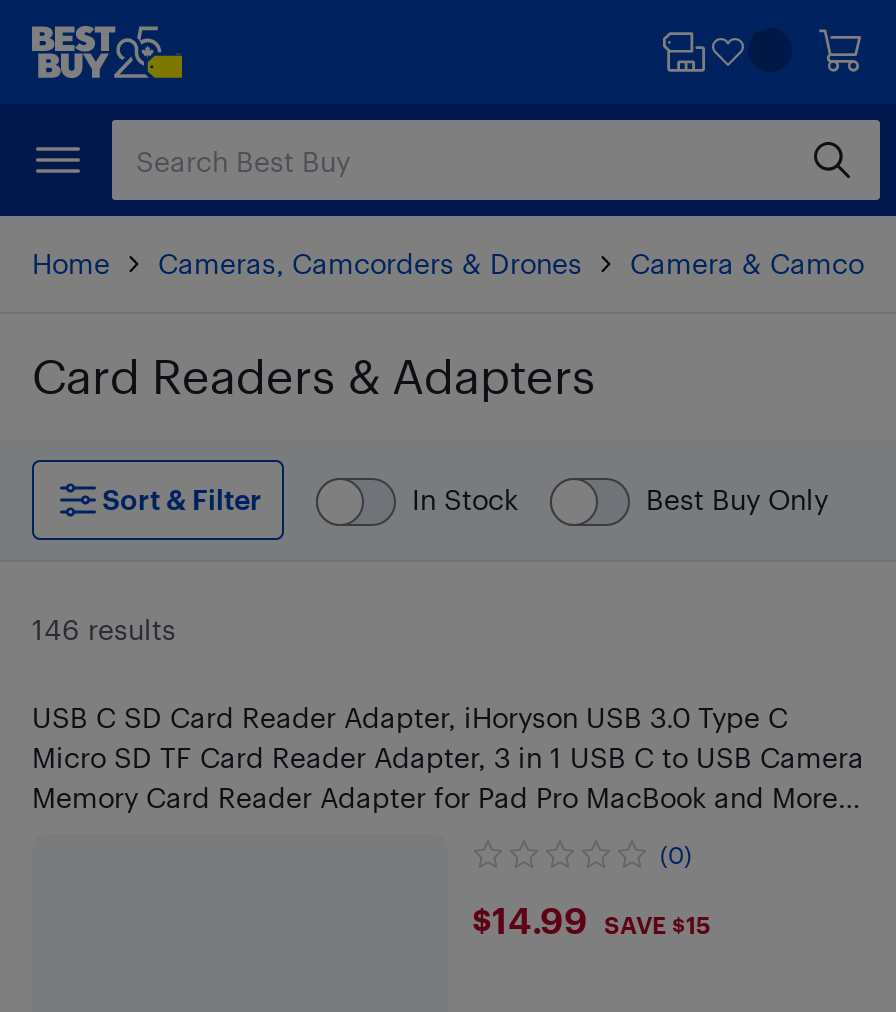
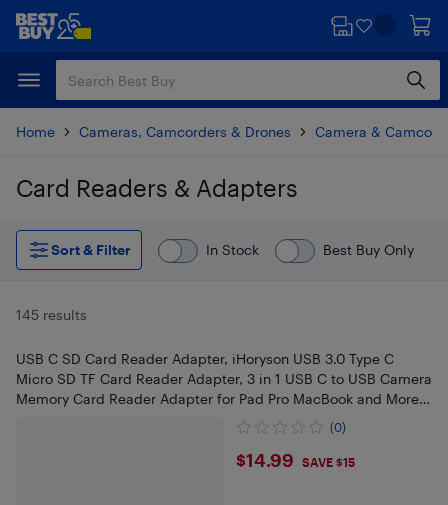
- 146 results
+ 145 results
